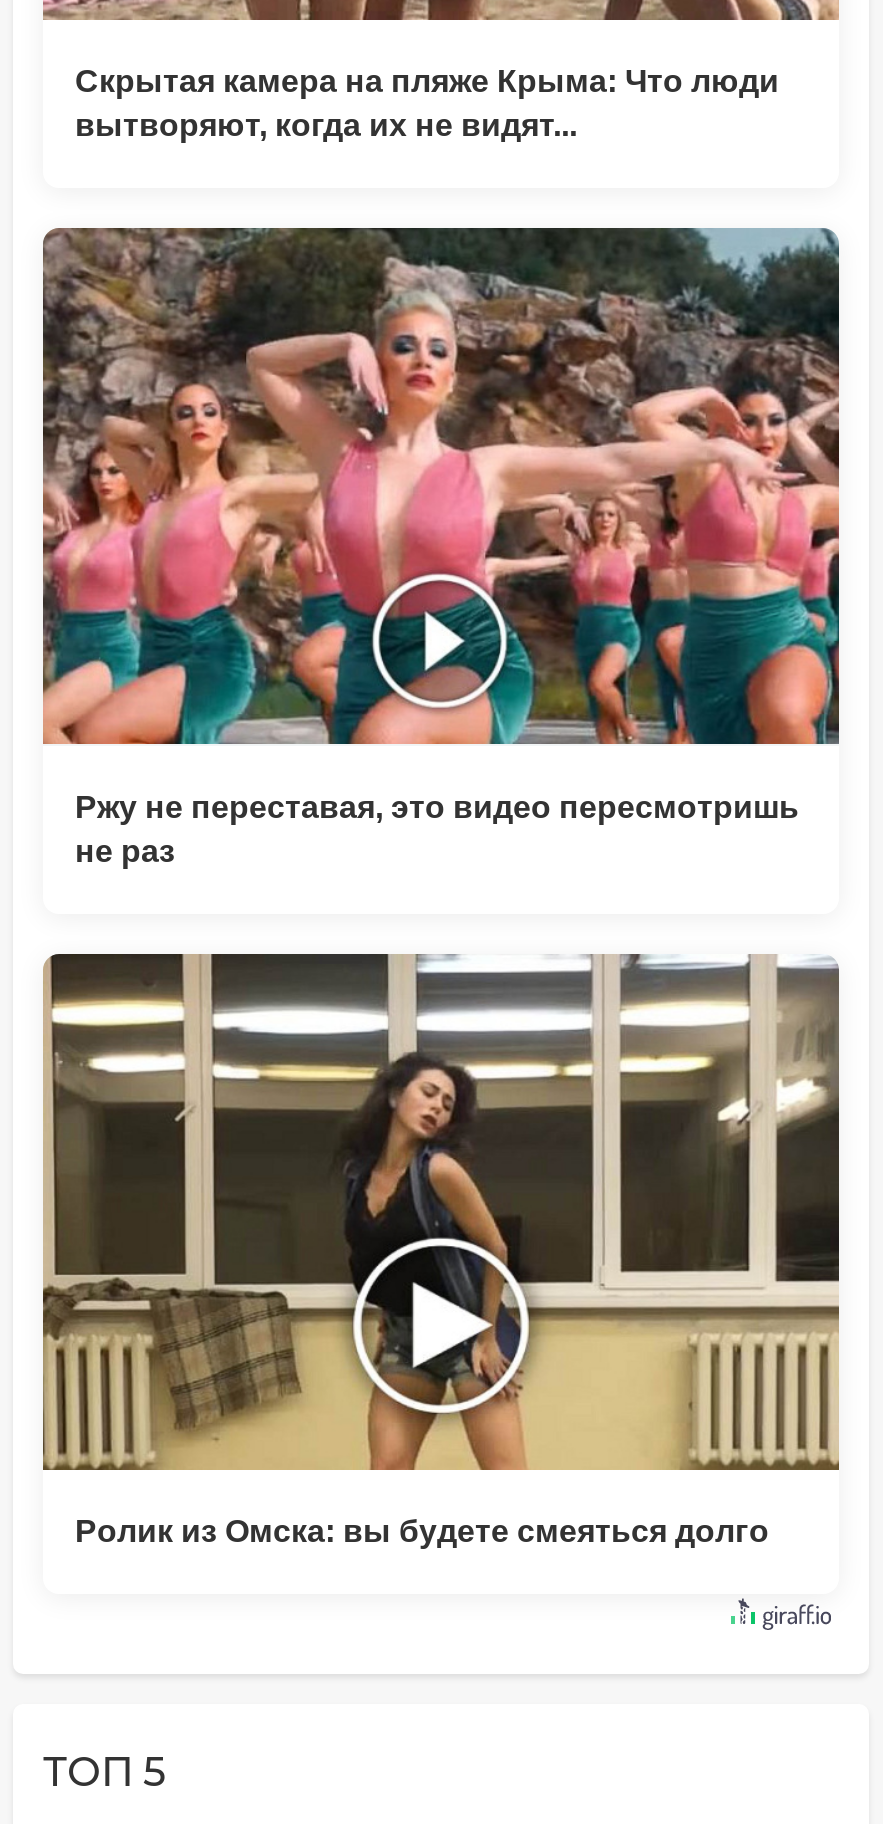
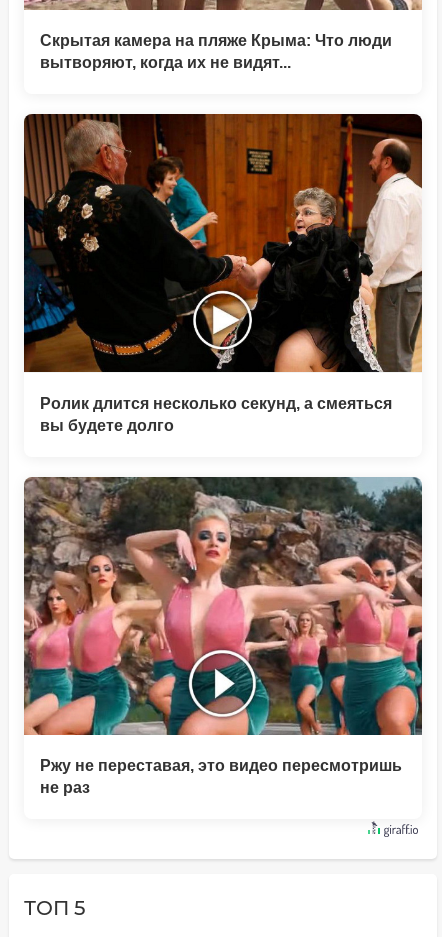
+ [image]
+ Ролик длится несколько секунд, а смеяться
+ вы будете долго

moved down: [image] | Ржу не переставая, это видео пересмотришь | не раз

- [image]
- Ролик из Омска: вы будете смеяться долго
